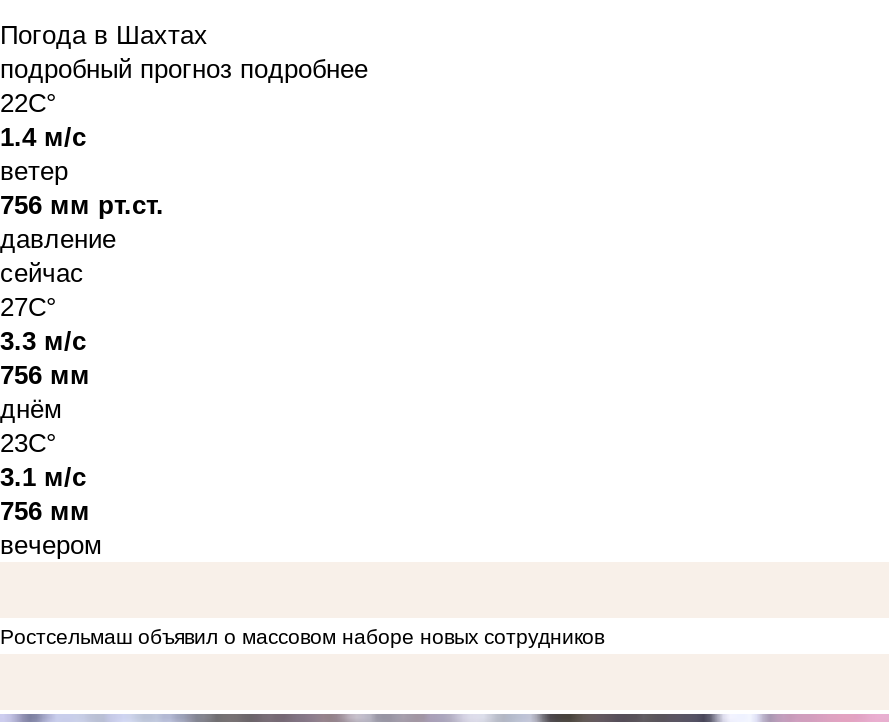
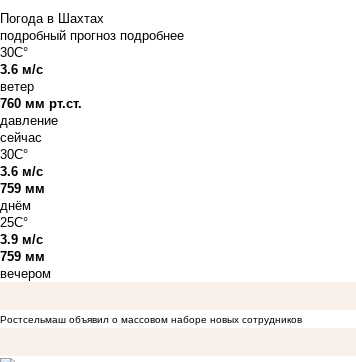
- 22C°
- 1.4 м/с
+ 30C°
+ 3.6 м/с

- 756 мм рт.ст.
+ 760 мм рт.ст.

- 27C°
- 3.3 м/с
- 756 мм
+ 30C°
+ 3.6 м/с
+ 759 мм

- 23C°
- 3.1 м/с
- 756 мм
+ 25C°
+ 3.9 м/с
+ 759 мм
